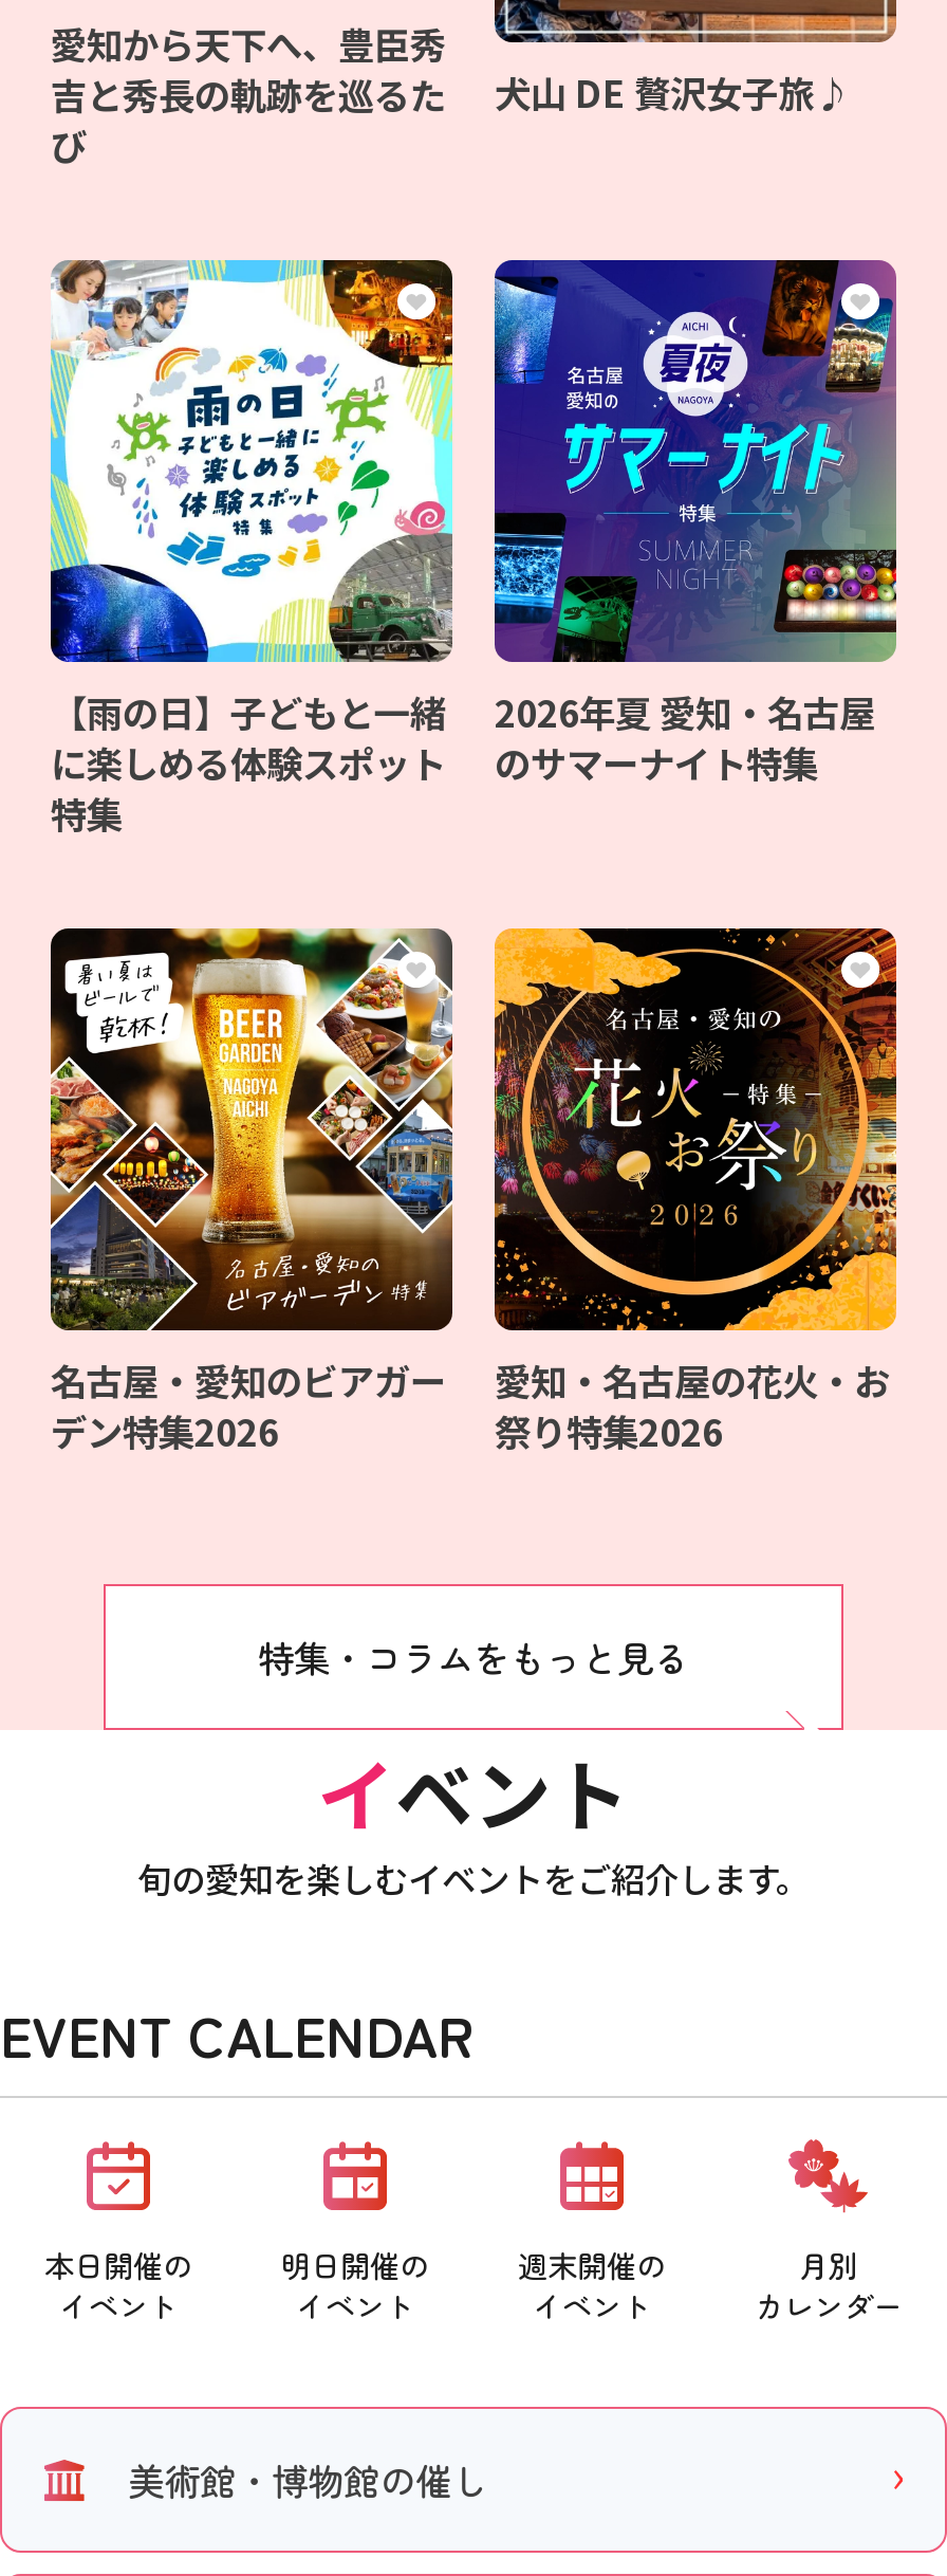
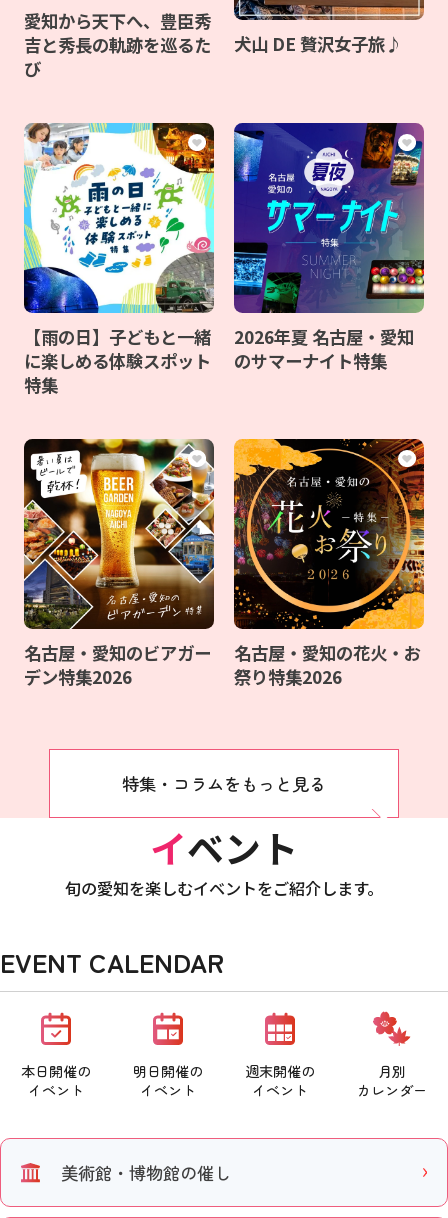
- 2026年夏 愛知・名古屋
+ 2026年夏 名古屋・愛知

- 愛知・名古屋の花火・お
+ 名古屋・愛知の花火・お
